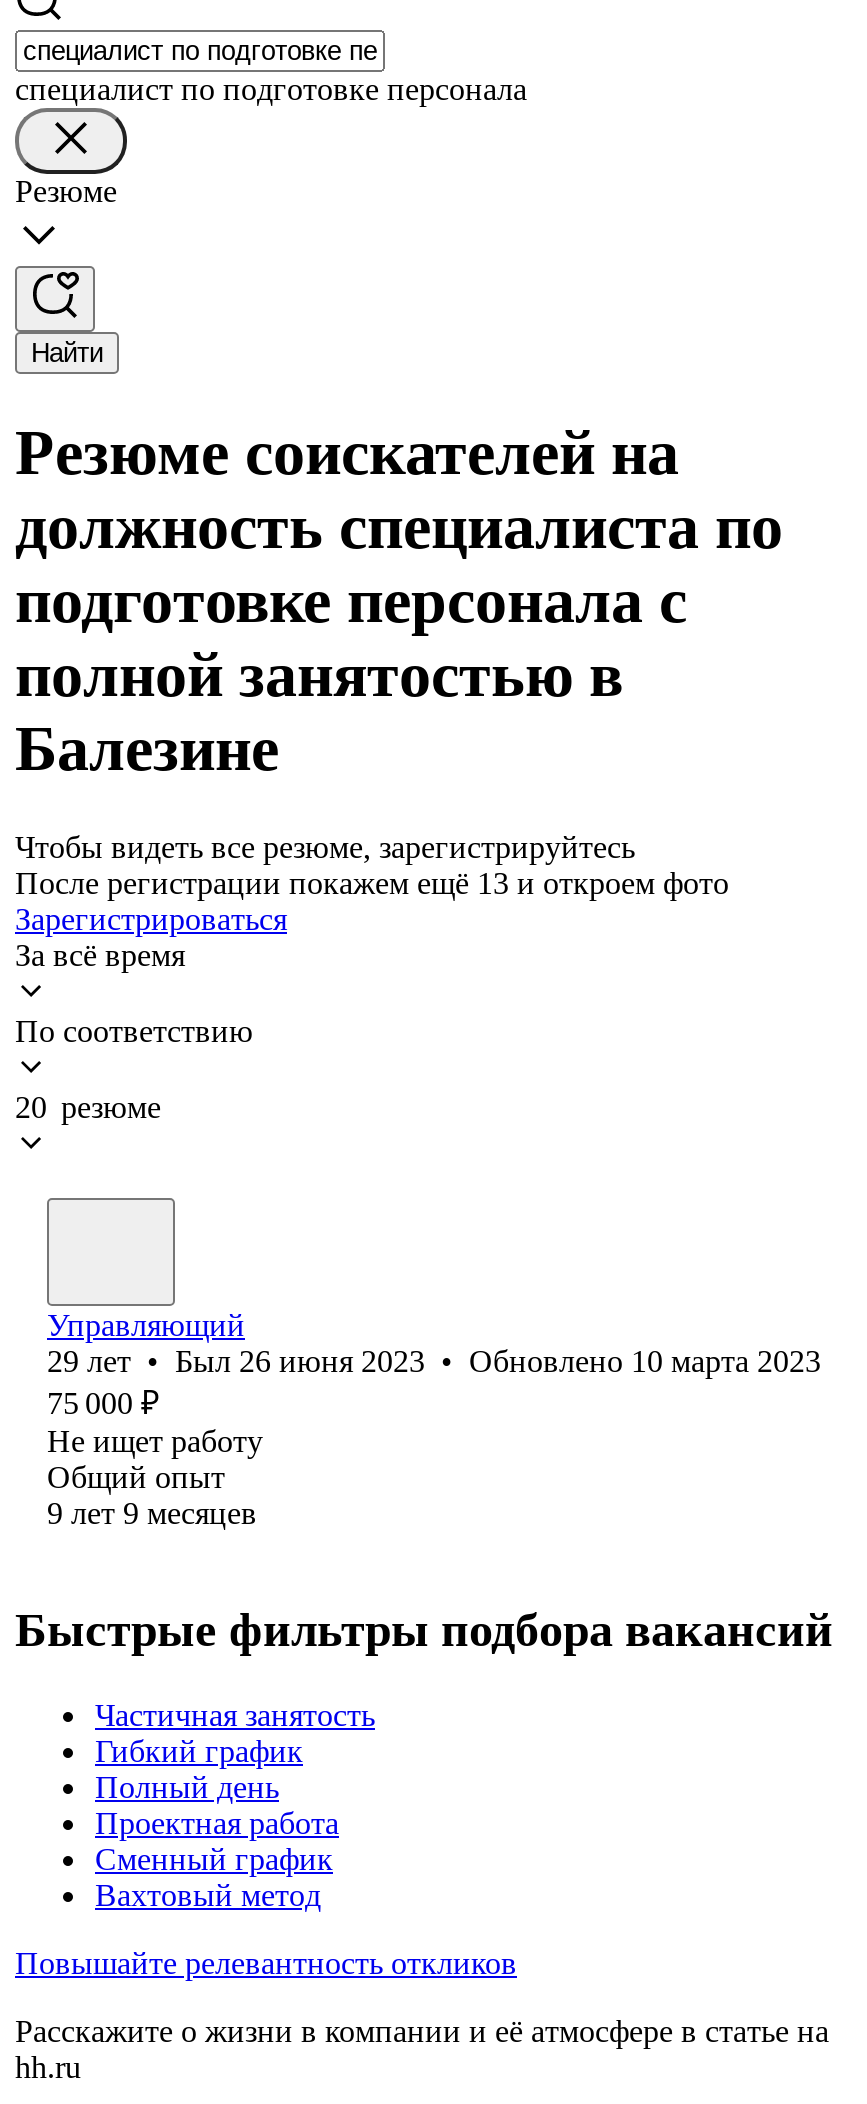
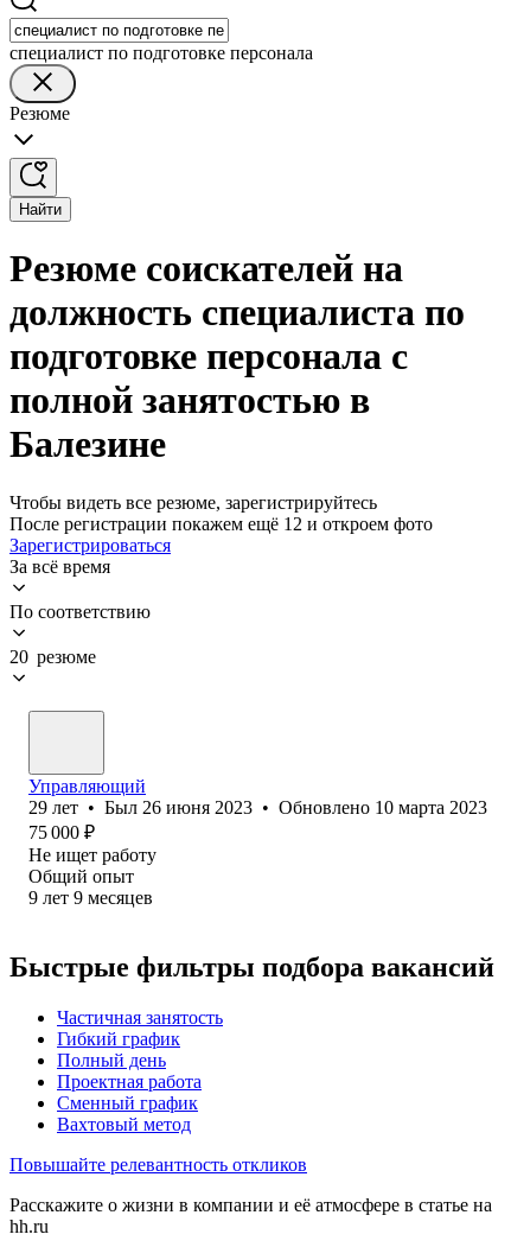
- После регистрации покажем ещё 13 и откроем фото
+ После регистрации покажем ещё 12 и откроем фото
